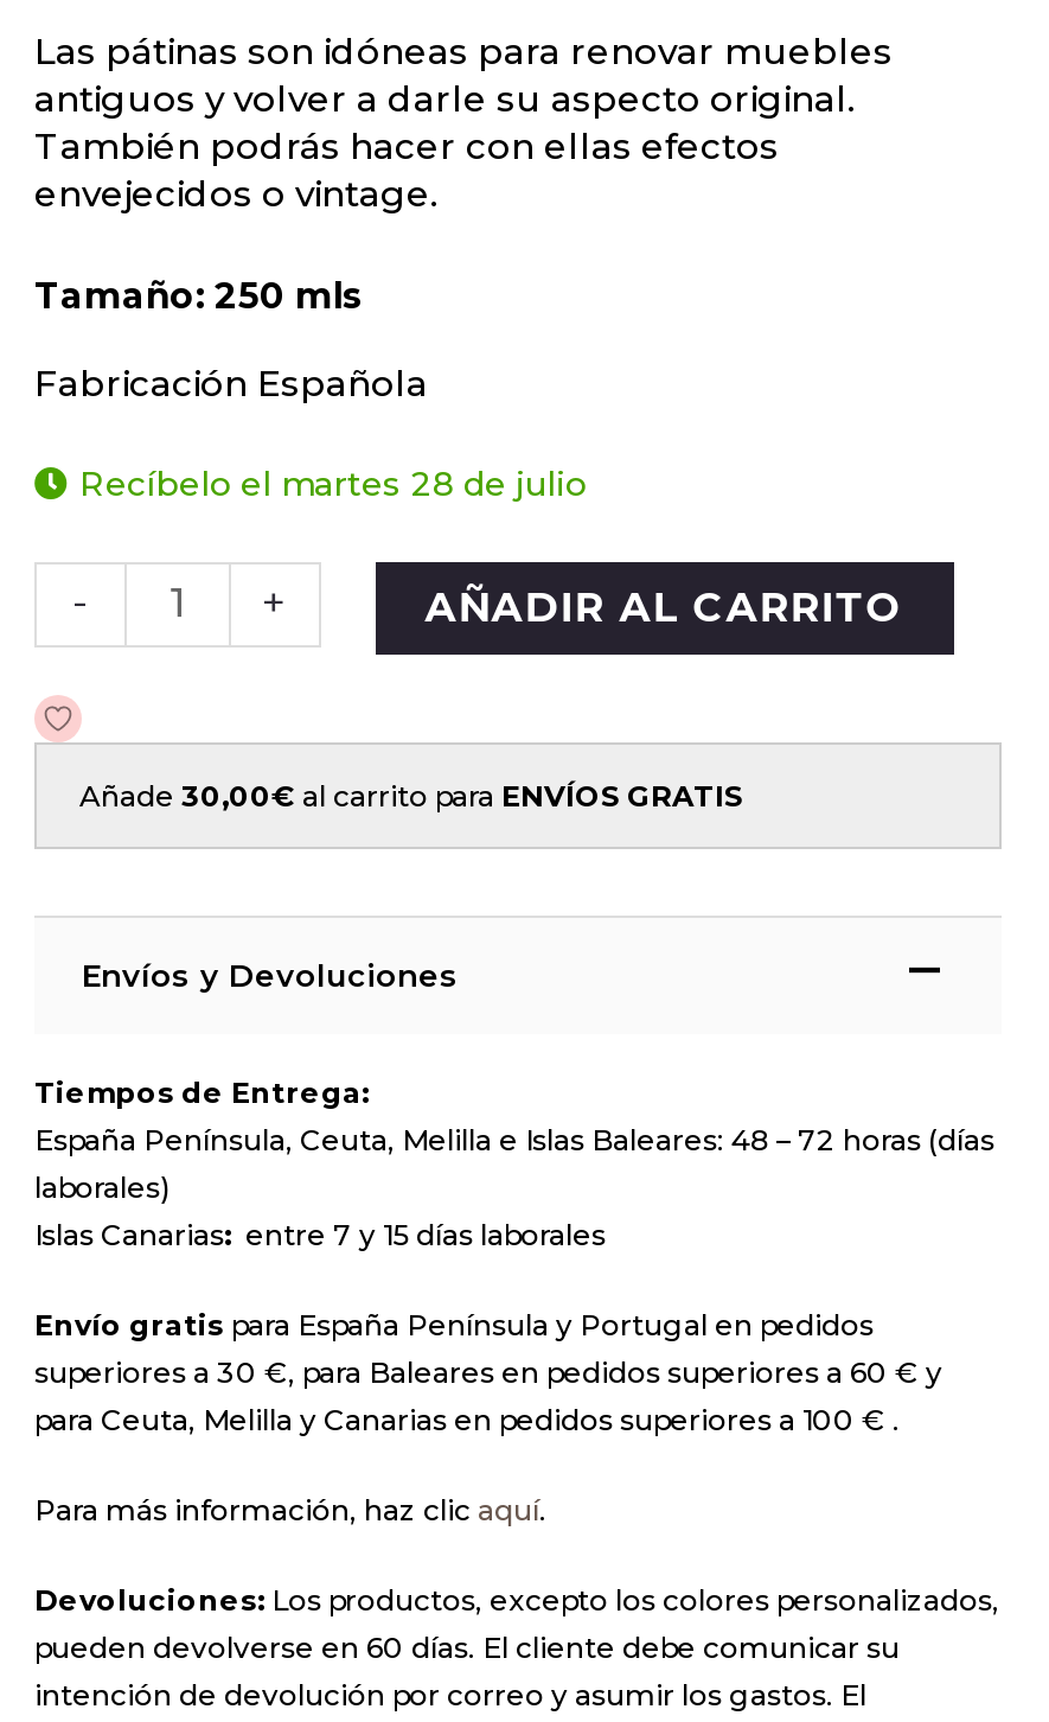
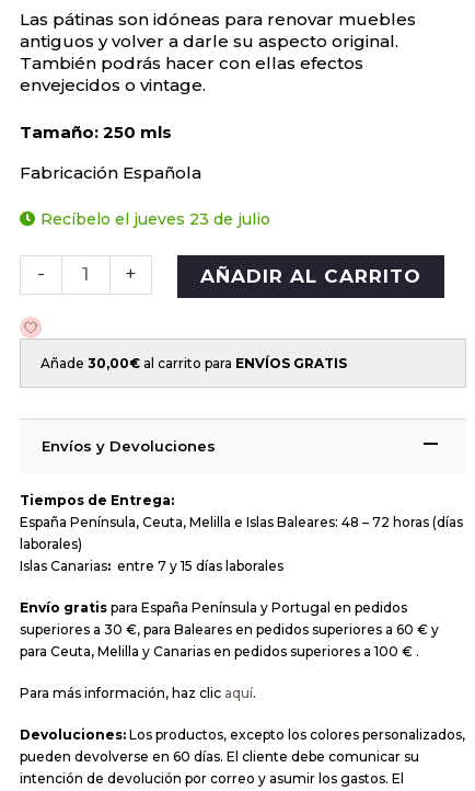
- Recíbelo el martes 28 de julio
+ Recíbelo el jueves 23 de julio
